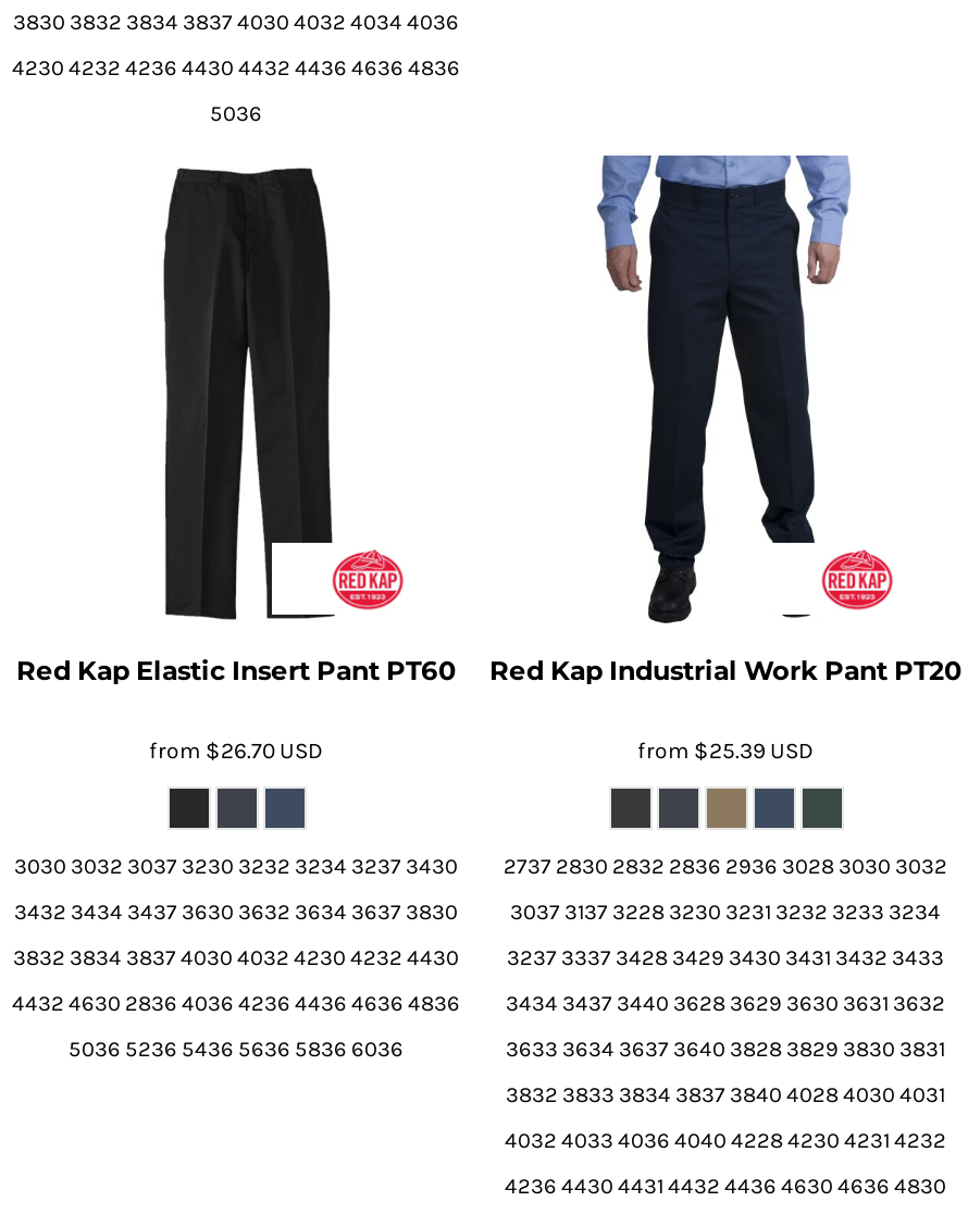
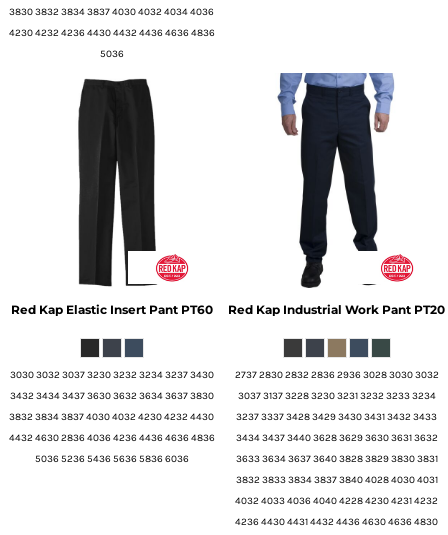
- from $26.70 USD

- from $25.39 USD
